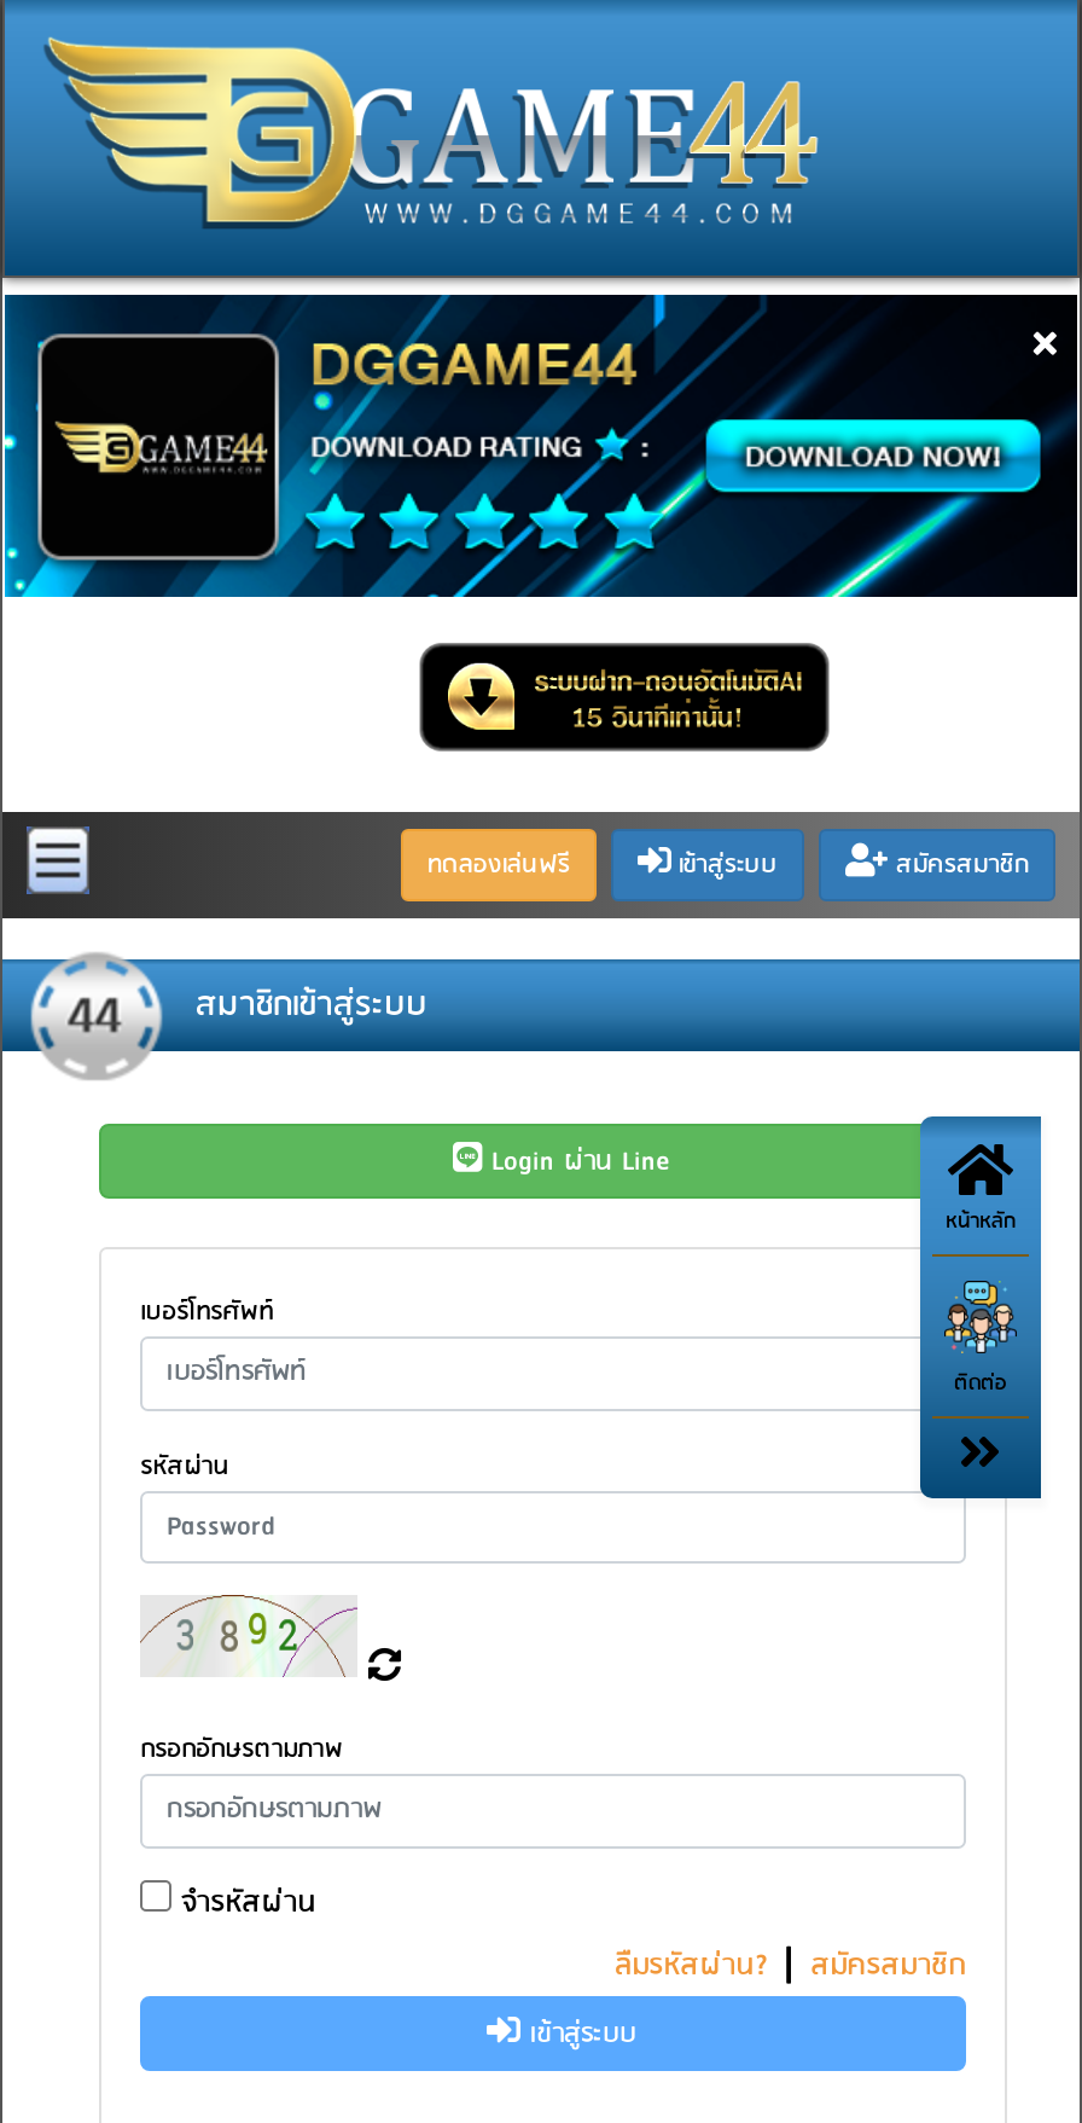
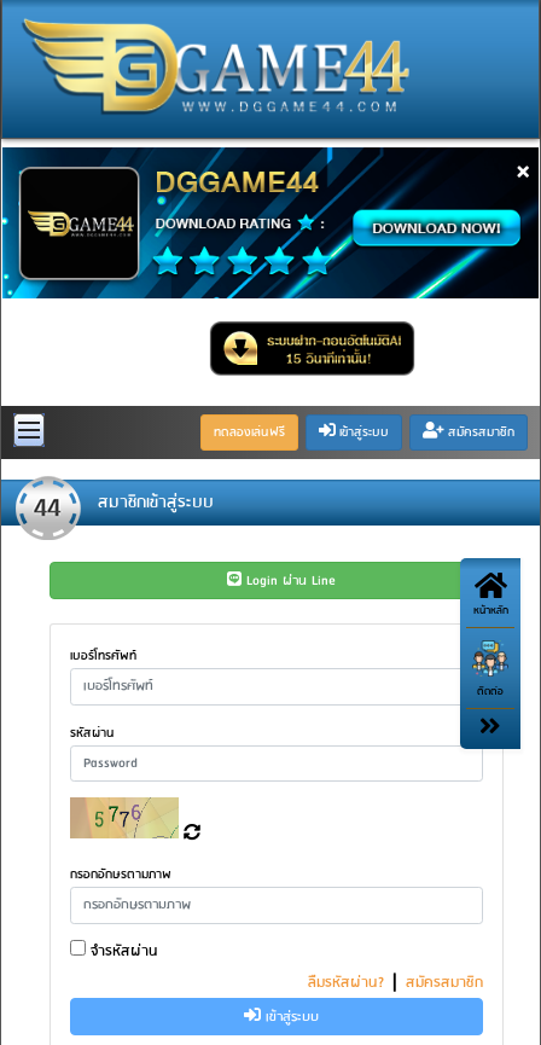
- [image]
+ [image]
